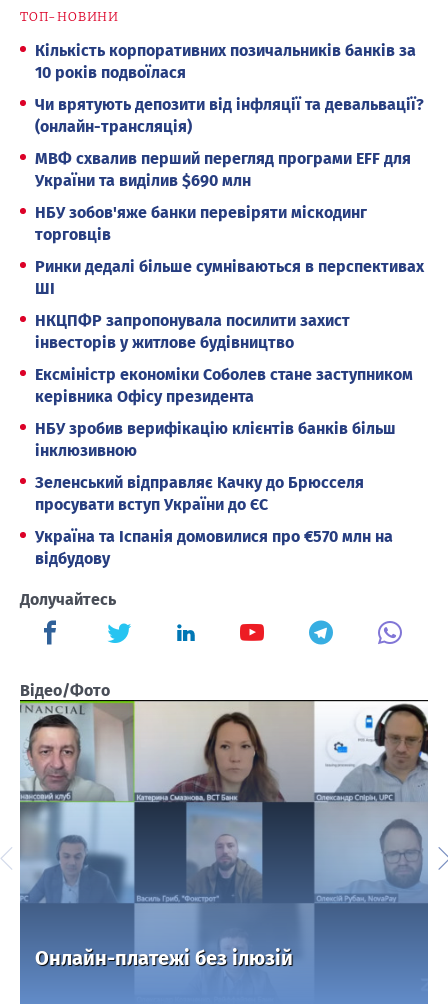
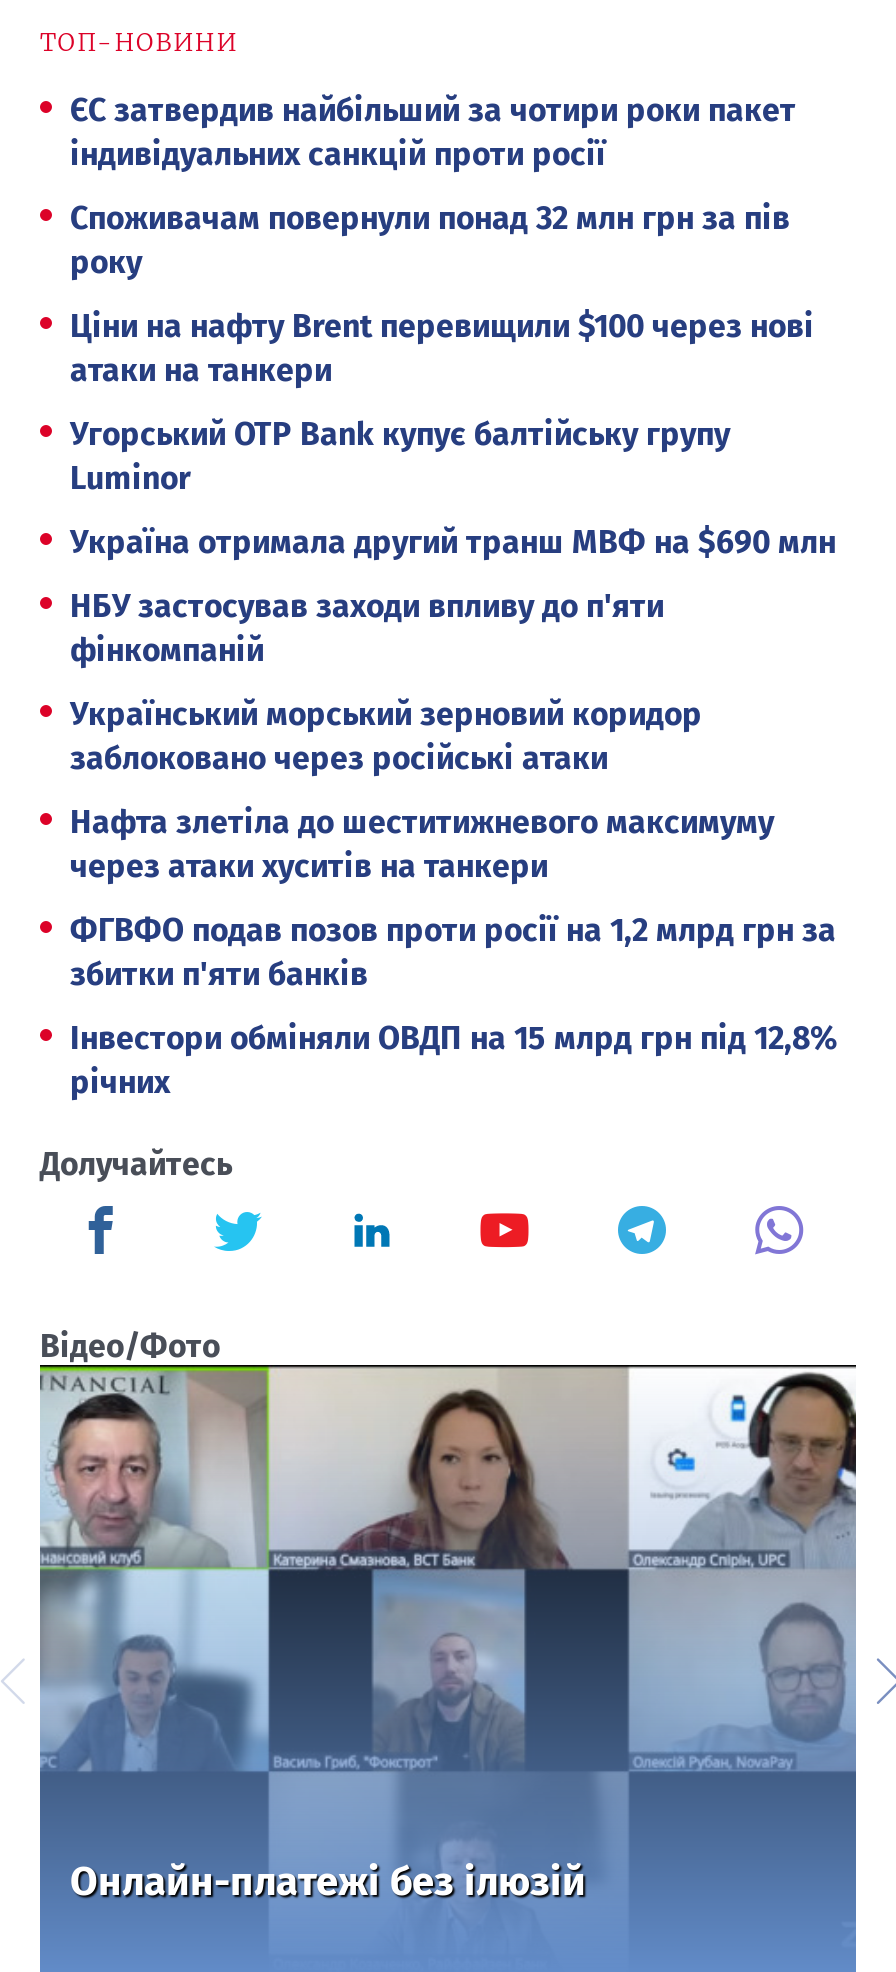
- Кількість корпоративних позичальників банків за
- 10 років подвоїлася
+ ЄС затвердив найбільший за чотири роки пакет
+ індивідуальних санкцій проти росії

- Чи врятують депозити від інфляції та девальвації?
- (онлайн-трансляція)
+ Споживачам повернули понад 32 млн грн за пів
+ року

- МВФ схвалив перший перегляд програми EFF для
- України та виділив $690 млн
+ Ціни на нафту Brent перевищили $100 через нові
+ атаки на танкери

- НБУ зобов'яже банки перевіряти міскодинг
- торговців
+ Угорський OTP Bank купує балтійську групу
+ Luminor

- Ринки дедалі більше сумніваються в перспективах
- ШІ
+ Україна отримала другий транш МВФ на $690 млн

- НКЦПФР запропонувала посилити захист
- інвесторів у житлове будівництво
+ НБУ застосував заходи впливу до п'яти
+ фінкомпаній

- Ексміністр економіки Соболев стане заступником
- керівника Офісу президента
+ Український морський зерновий коридор
+ заблоковано через російські атаки

- НБУ зробив верифікацію клієнтів банків більш
- інклюзивною
+ Нафта злетіла до шеститижневого максимуму
+ через атаки хуситів на танкери

- Зеленський відправляє Качку до Брюсселя
- просувати вступ України до ЄС
+ ФГВФО подав позов проти росії на 1,2 млрд грн за
+ збитки п'яти банків

- Україна та Іспанія домовилися про €570 млн на
- відбудову
+ Інвестори обміняли ОВДП на 15 млрд грн під 12,8%
+ річних
